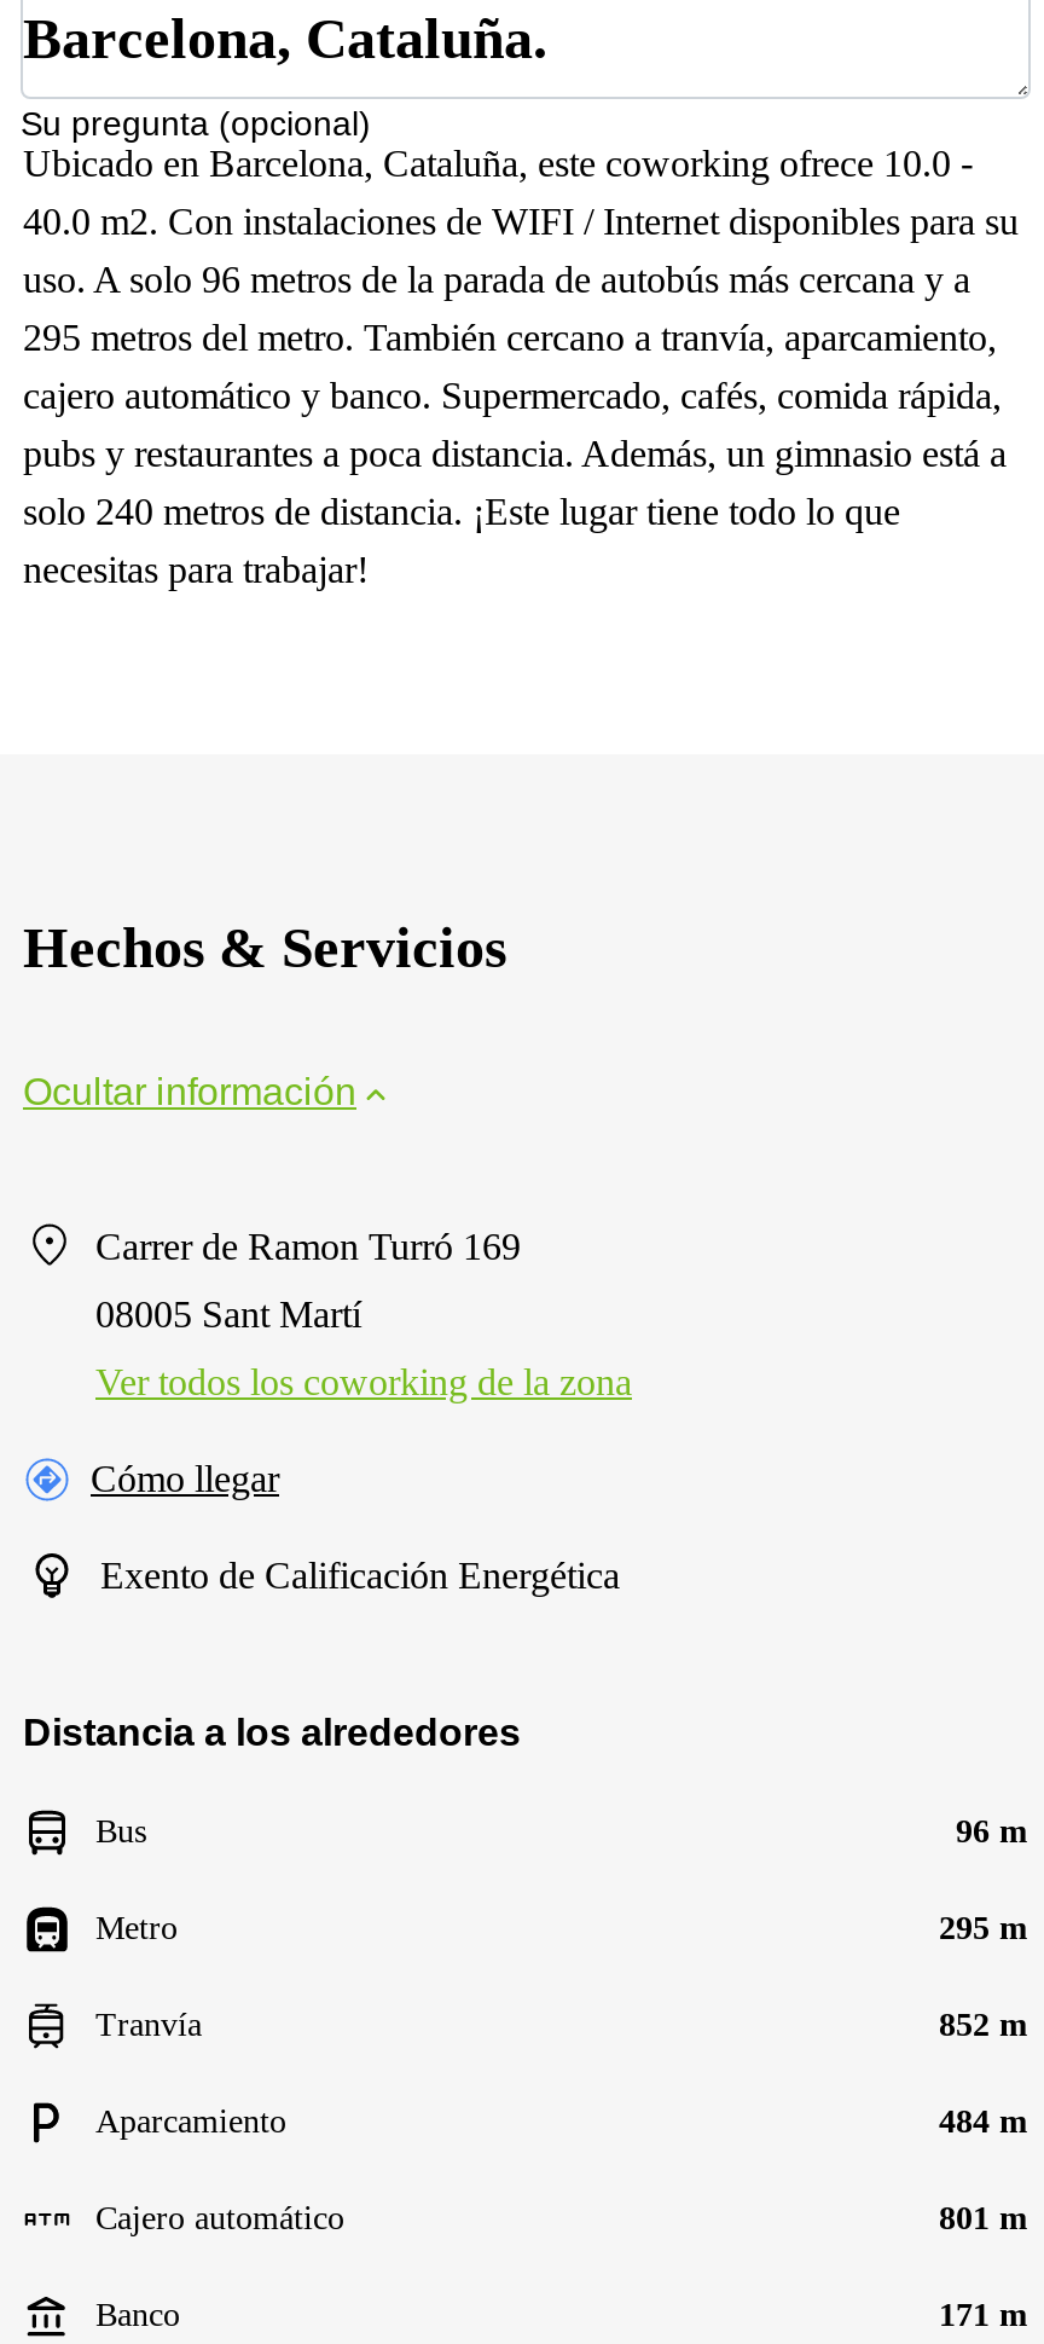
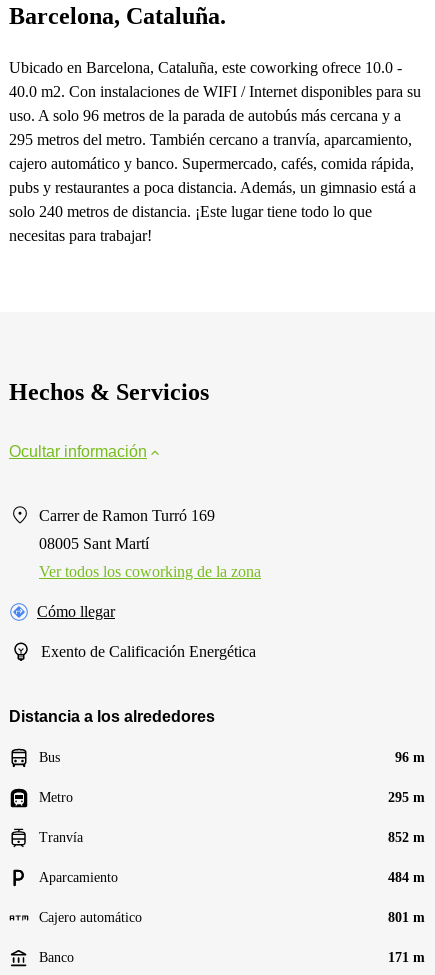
- Su pregunta (opcional)
